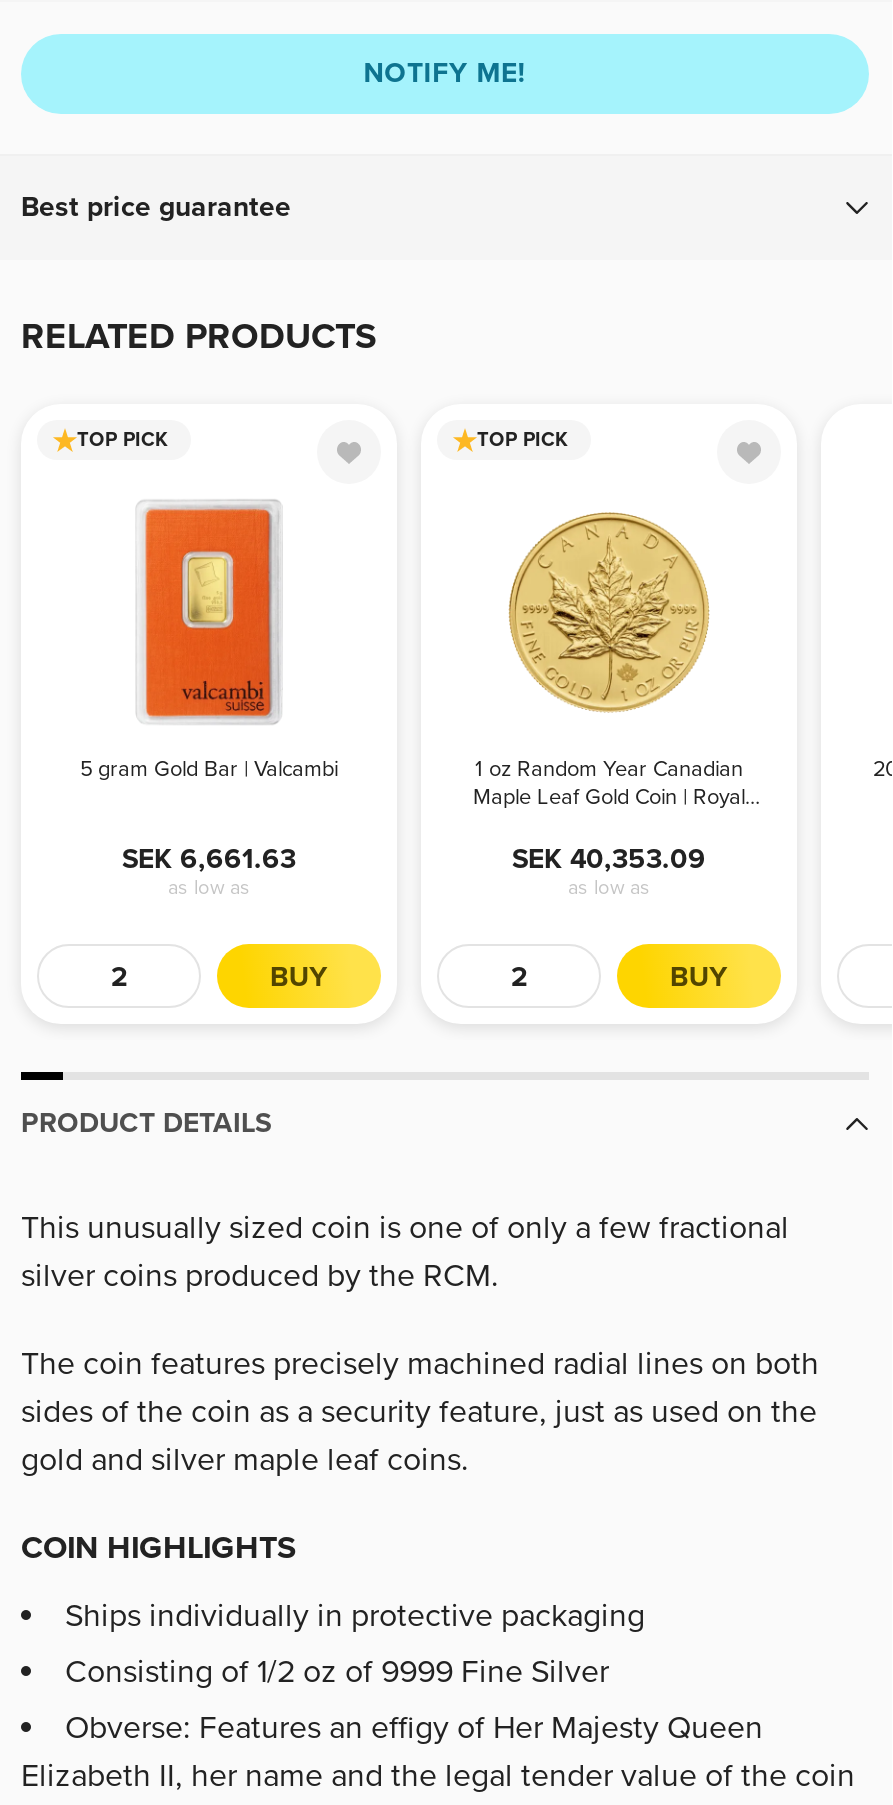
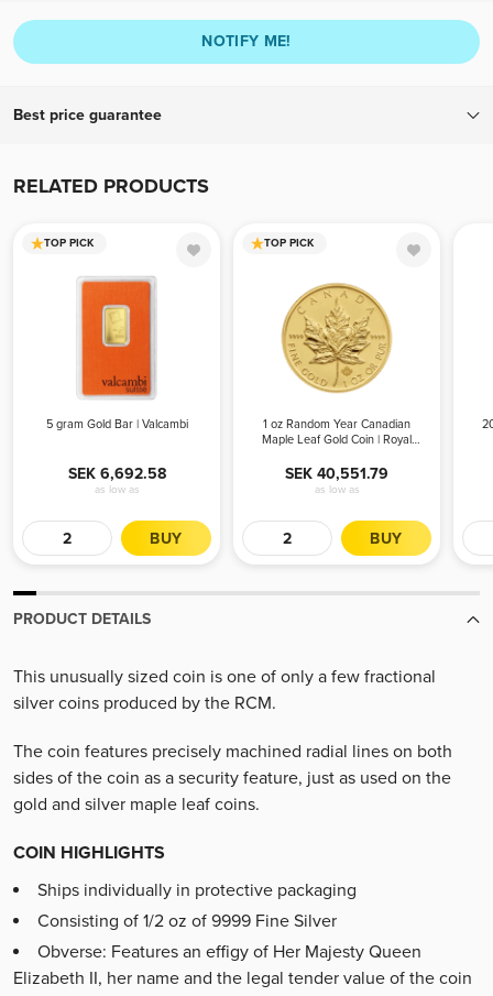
- SEK 6,661.63
+ SEK 6,692.58

- SEK 40,353.09
+ SEK 40,551.79
